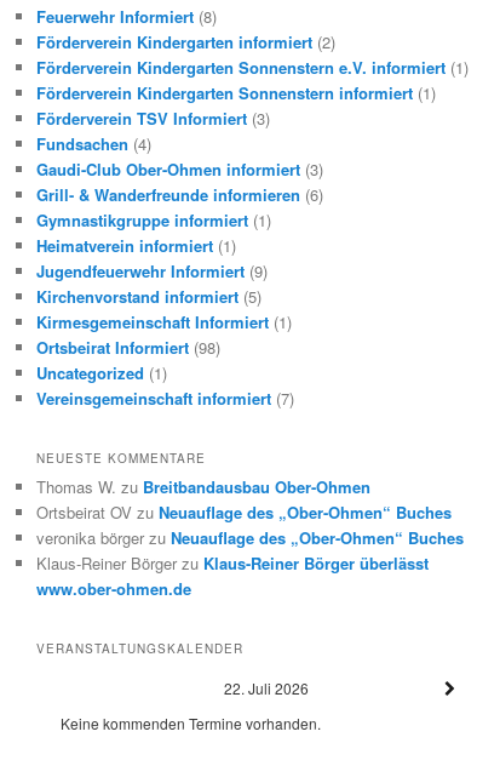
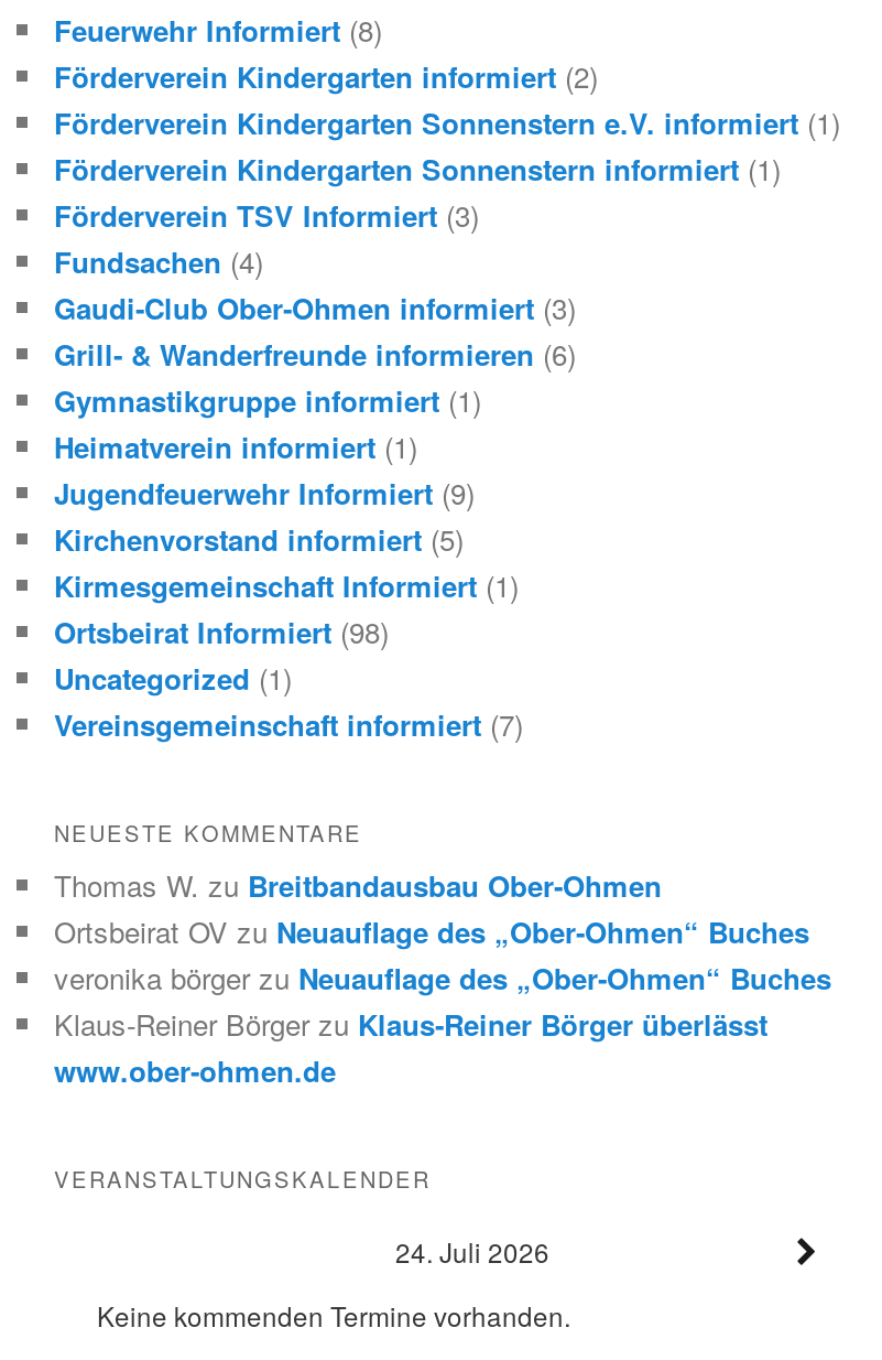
- 22. Juli 2026
+ 24. Juli 2026
